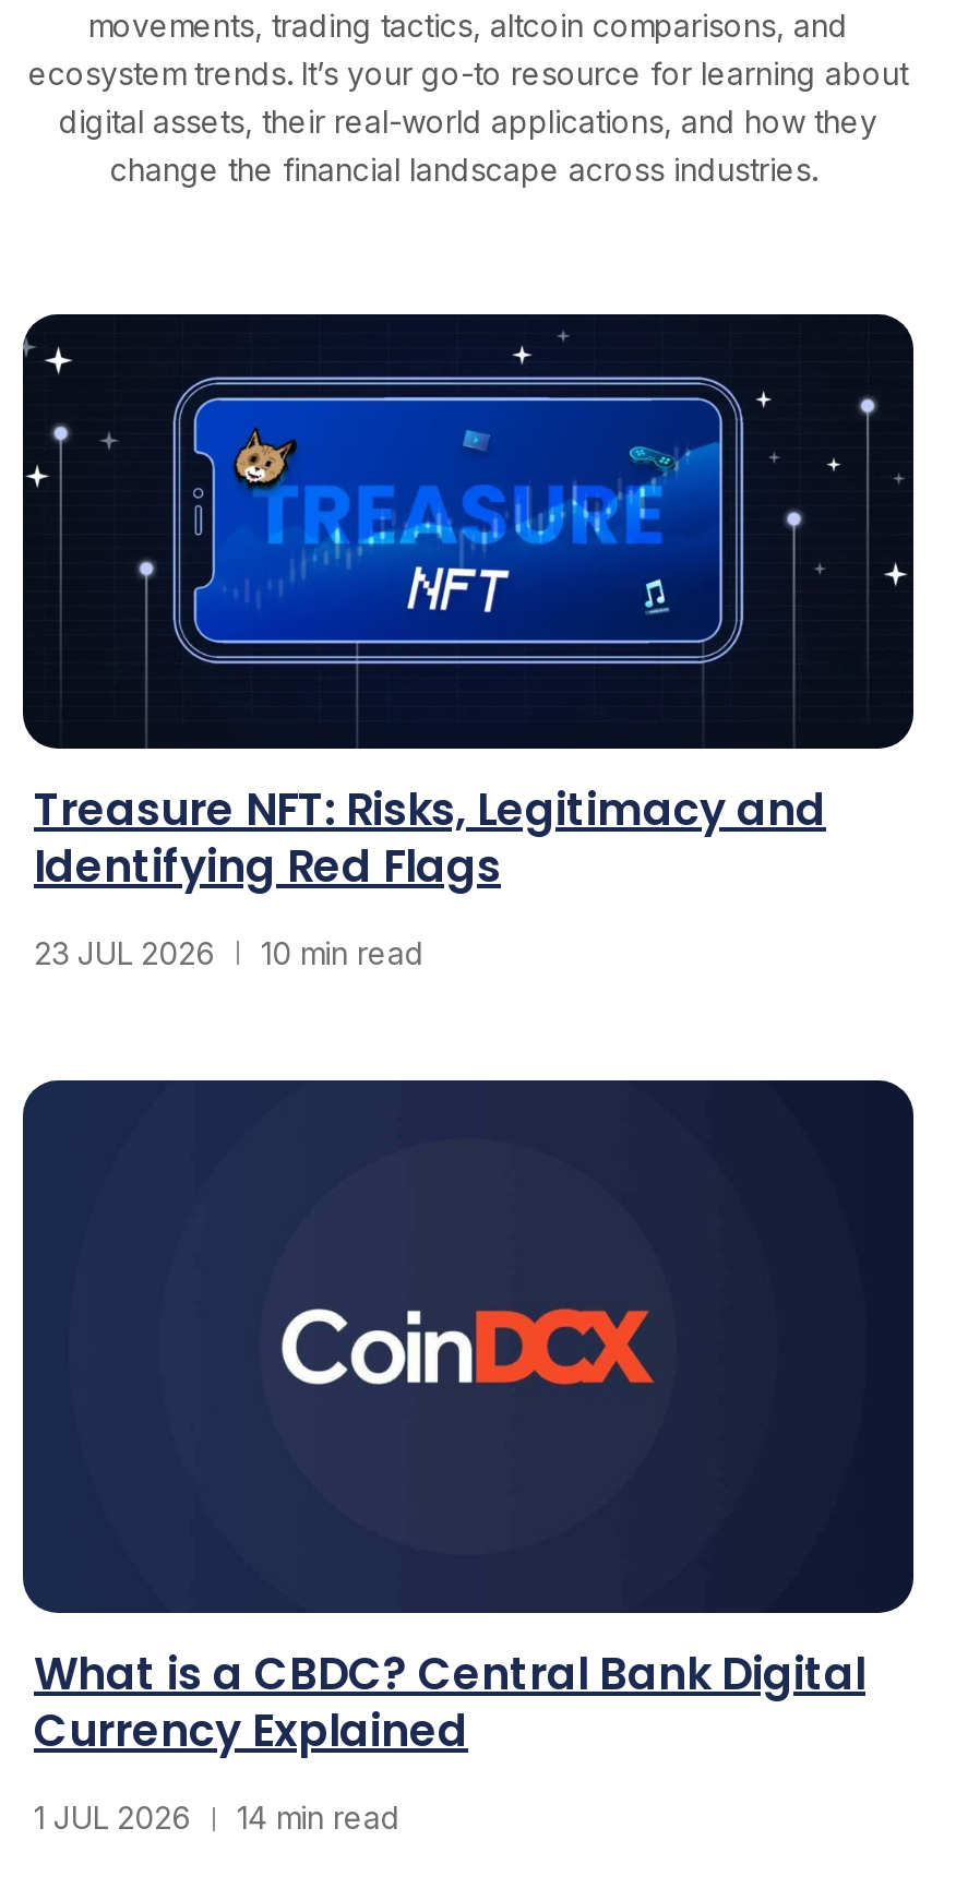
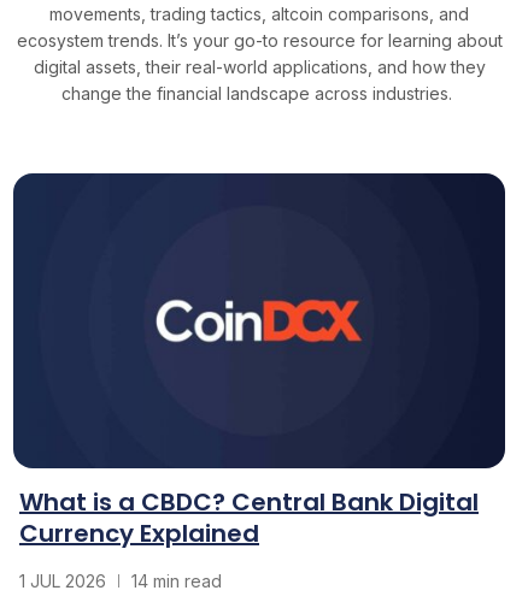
- [image]
- Treasure NFT: Risks, Legitimacy and
- Identifying Red Flags
- 23 JUL 2026
- 10 min read
